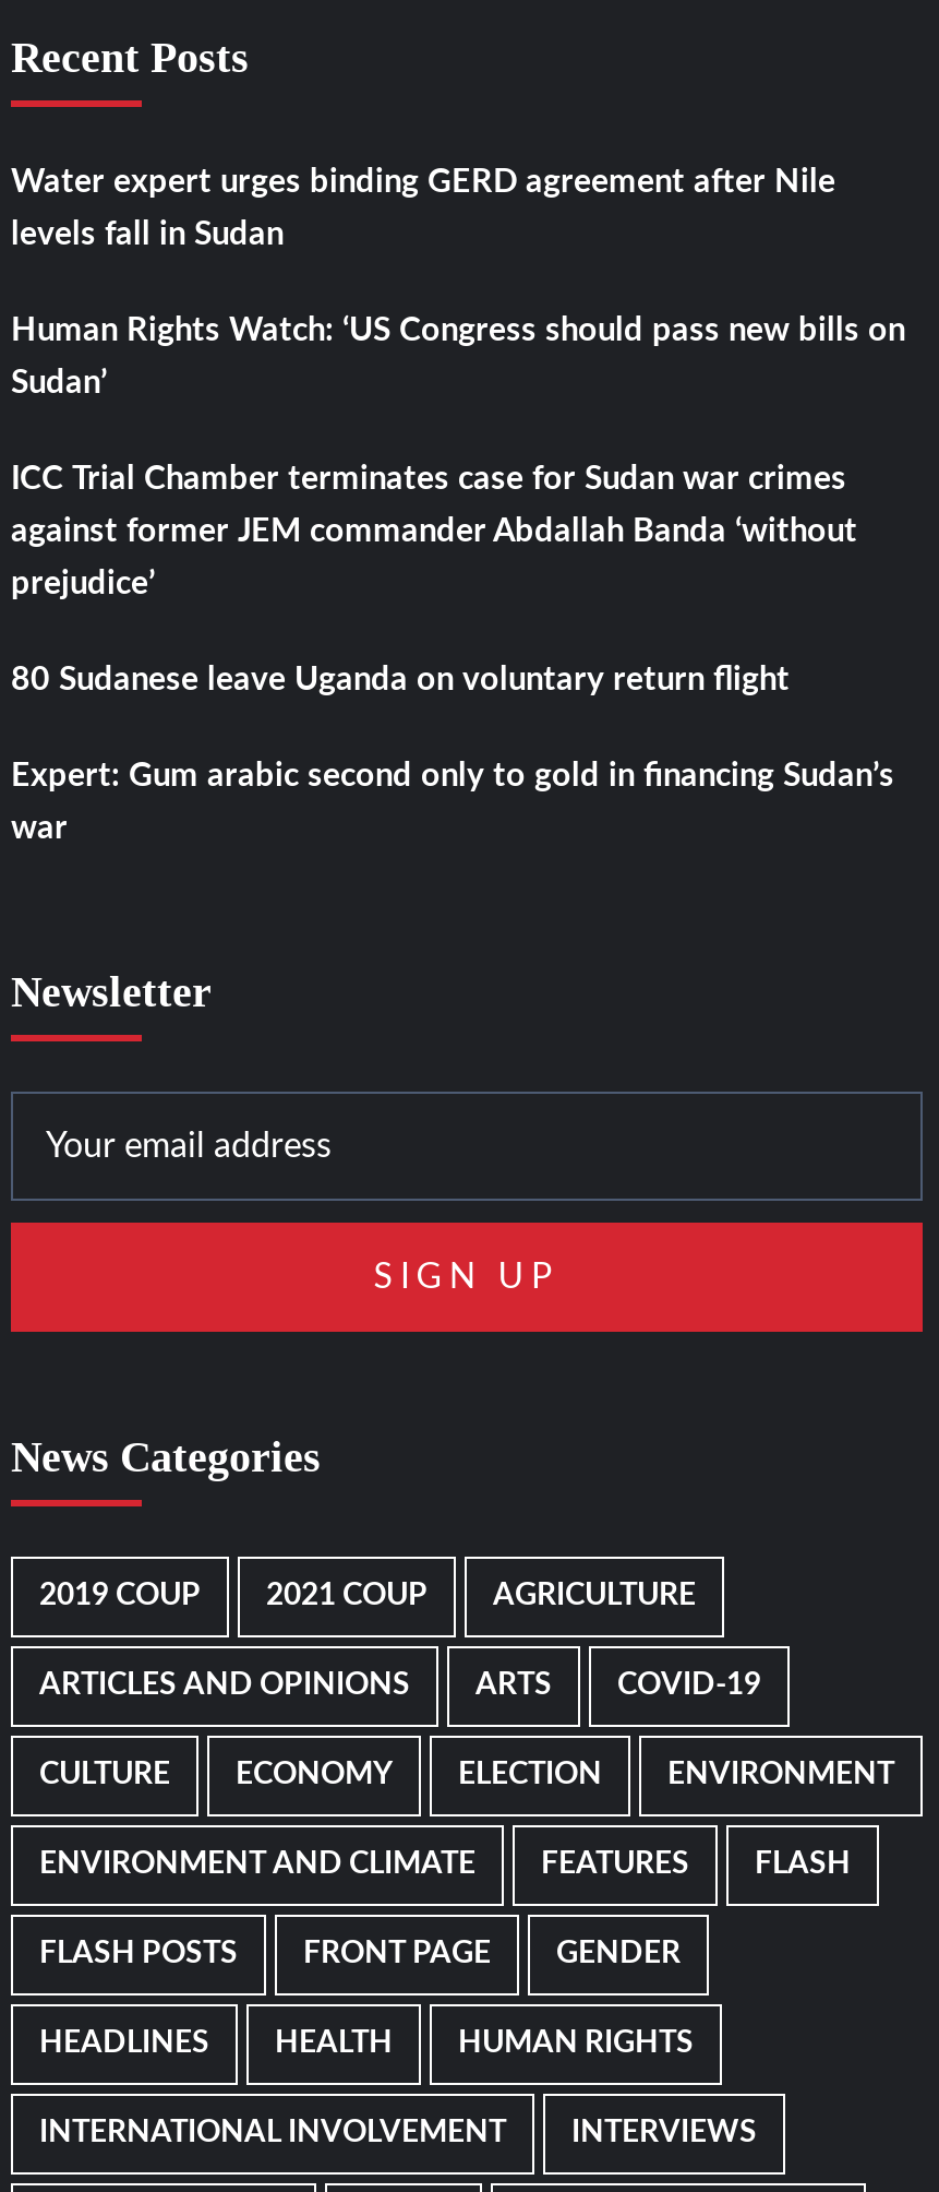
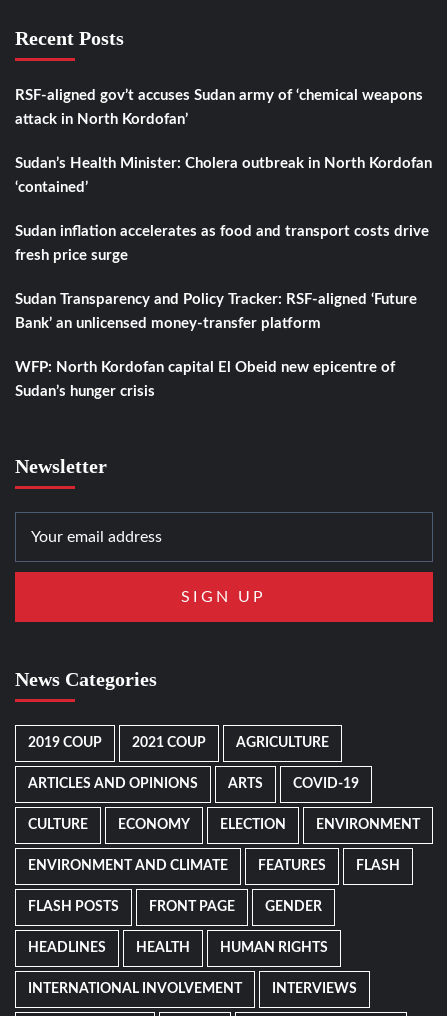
- Water expert urges binding GERD agreement after Nile
+ RSF-aligned gov’t accuses Sudan army of ‘chemical weapons

- levels fall in Sudan
+ attack in North Kordofan’

- Human Rights Watch: ‘US Congress should pass new bills on
+ Sudan’s Health Minister: Cholera outbreak in North Kordofan

- Sudan’
+ ‘contained’

- ICC Trial Chamber terminates case for Sudan war crimes
+ Sudan inflation accelerates as food and transport costs drive

- against former JEM commander Abdallah Banda ‘without
+ fresh price surge

- prejudice’
+ Sudan Transparency and Policy Tracker: RSF-aligned ‘Future

- 80 Sudanese leave Uganda on voluntary return flight
+ Bank’ an unlicensed money-transfer platform

- Expert: Gum arabic second only to gold in financing Sudan’s
+ WFP: North Kordofan capital El Obeid new epicentre of

- war
+ Sudan’s hunger crisis
